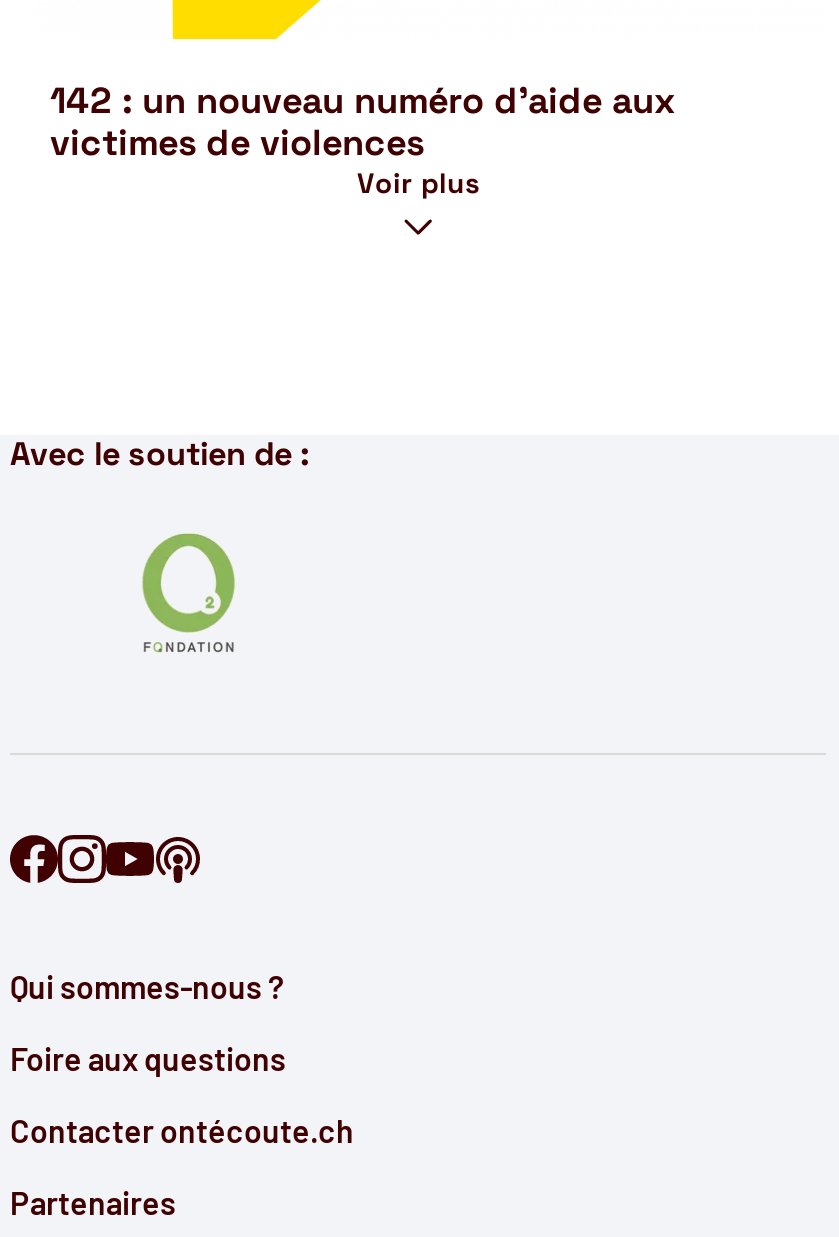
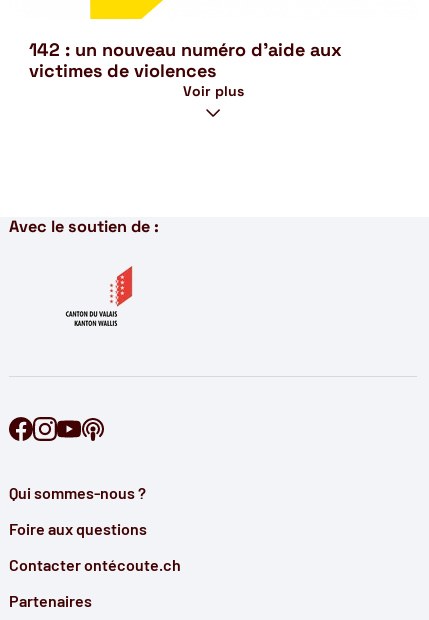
- [image]
+ [image]
